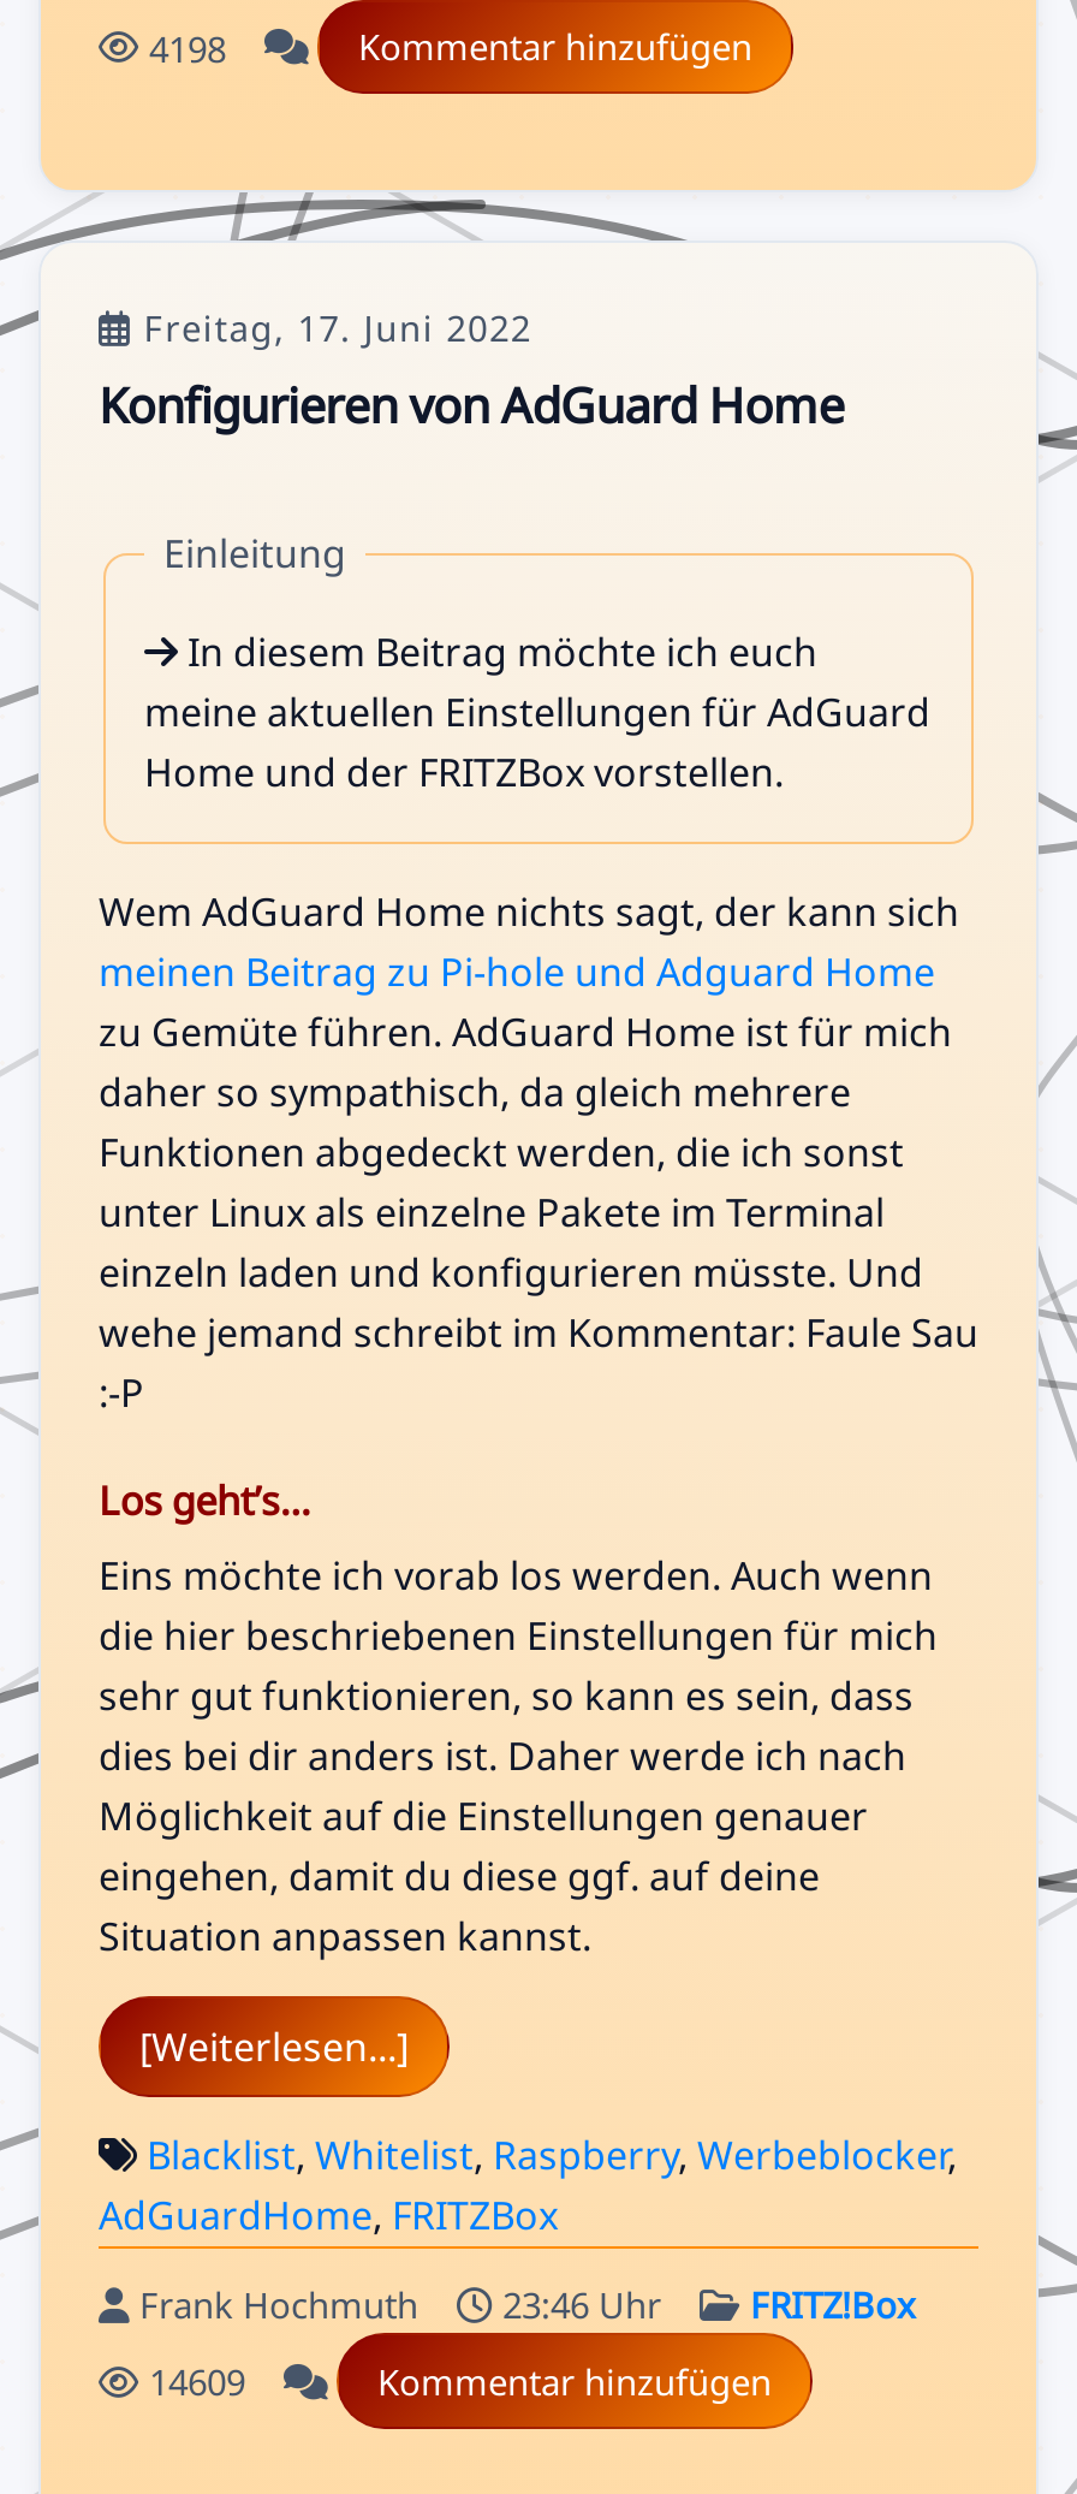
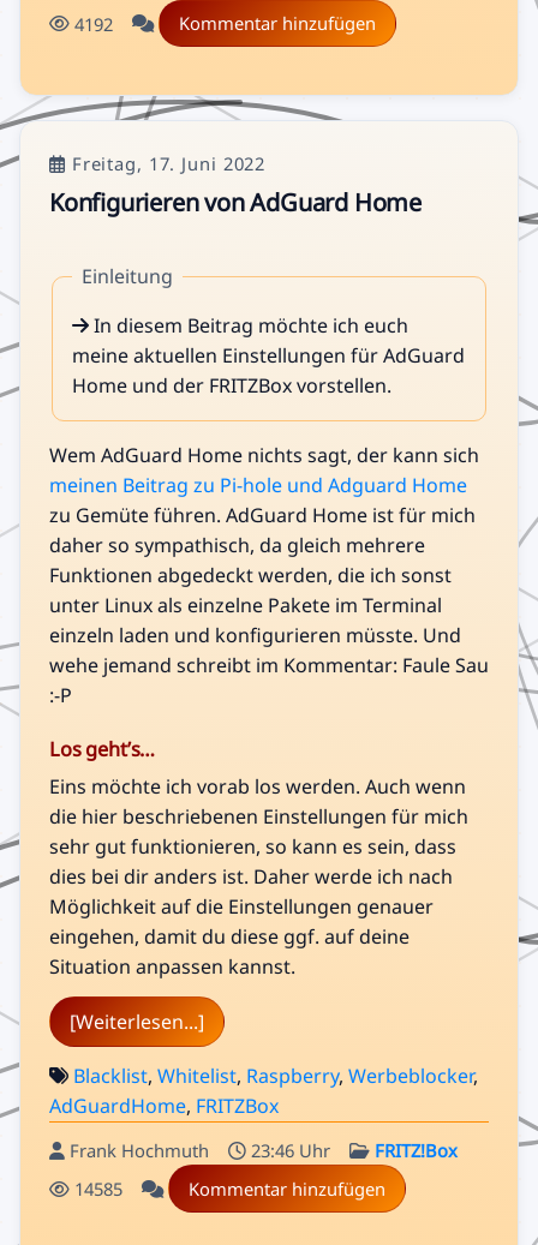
- 4198 Kommentar hinzufügen
+ 4192 Kommentar hinzufügen

- 14609 Kommentar hinzufügen
+ 14585 Kommentar hinzufügen
